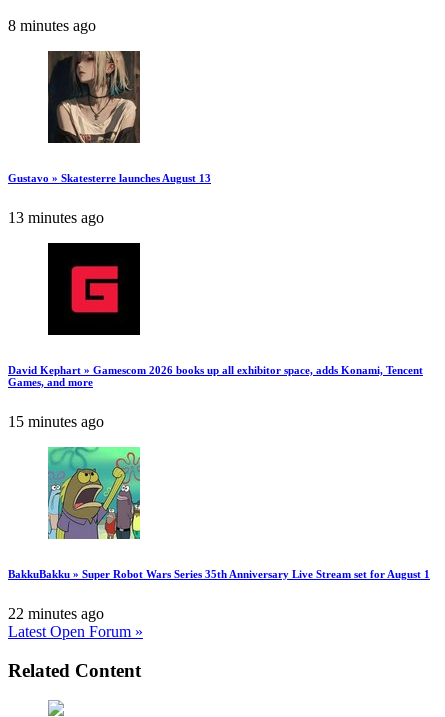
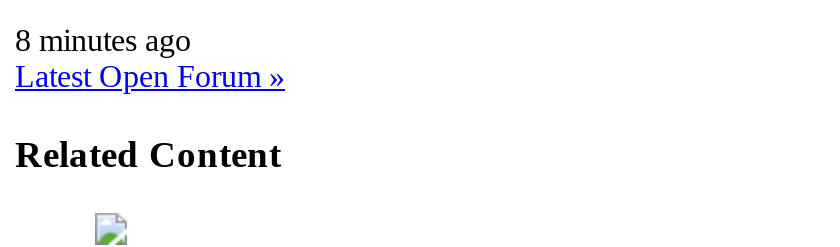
- [image]
- Gustavo » Skatesterre launches August 13
- 13 minutes ago

- [image]
- David Kephart » Gamescom 2026 books up all exhibitor space, adds Konami, Tencent
- Games, and more
- 15 minutes ago

- [image]
- BakkuBakku » Super Robot Wars Series 35th Anniversary Live Stream set for August 1
- 22 minutes ago
